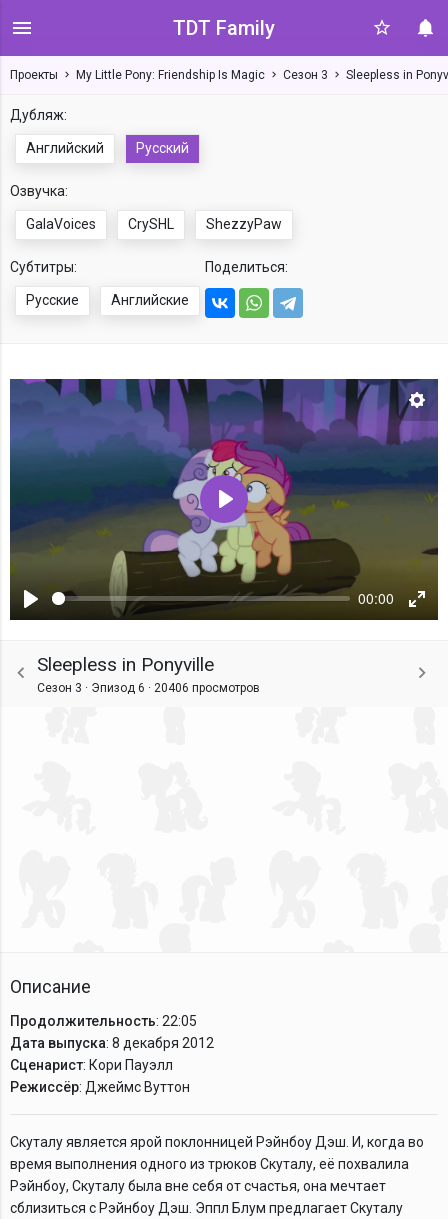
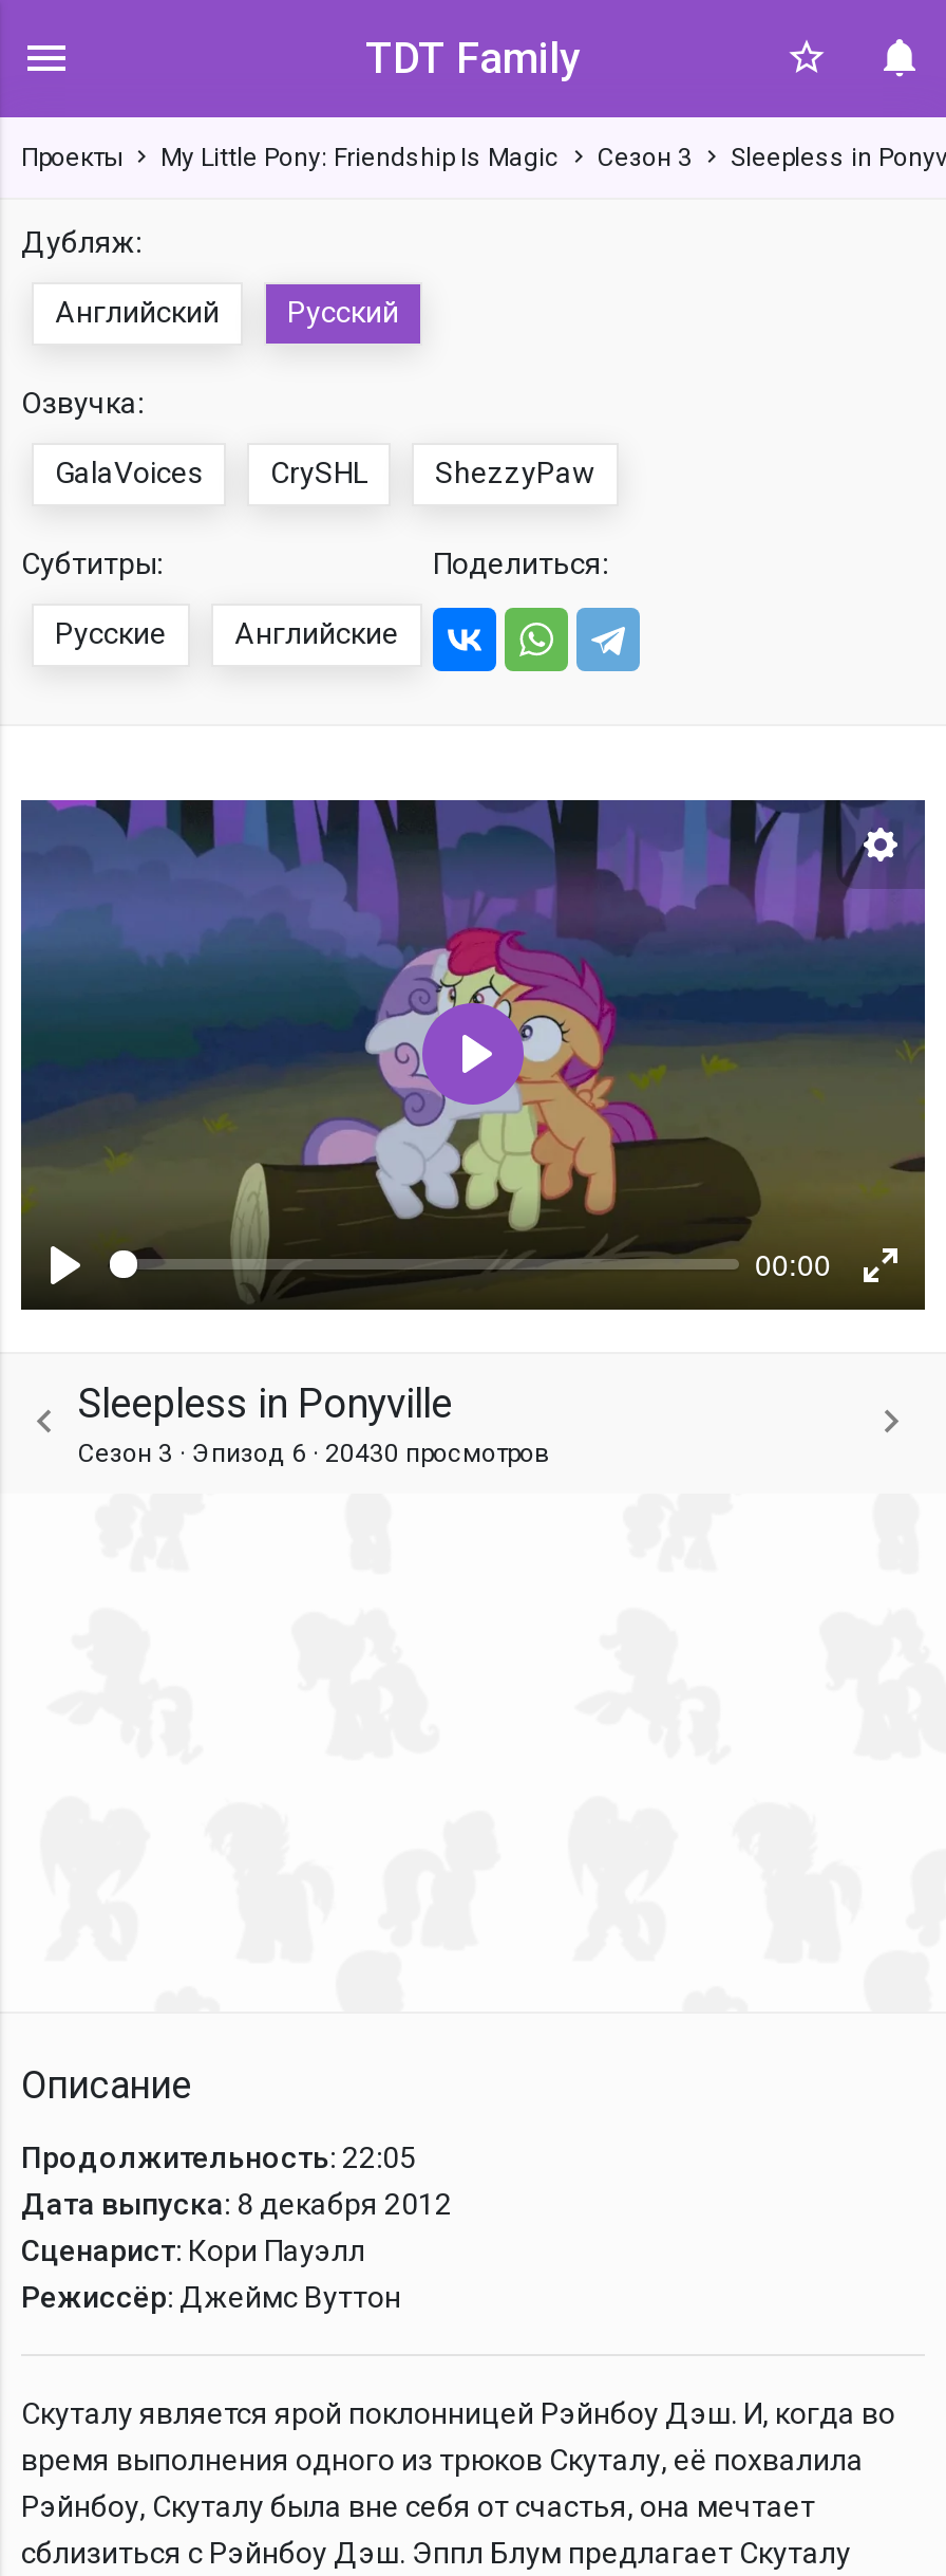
- Сезон 3 · Эпизод 6 · 20406 просмотров
+ Сезон 3 · Эпизод 6 · 20430 просмотров
